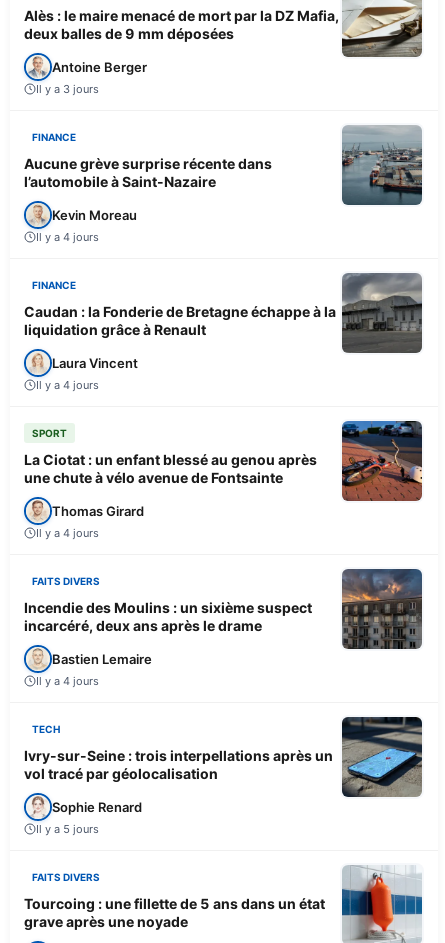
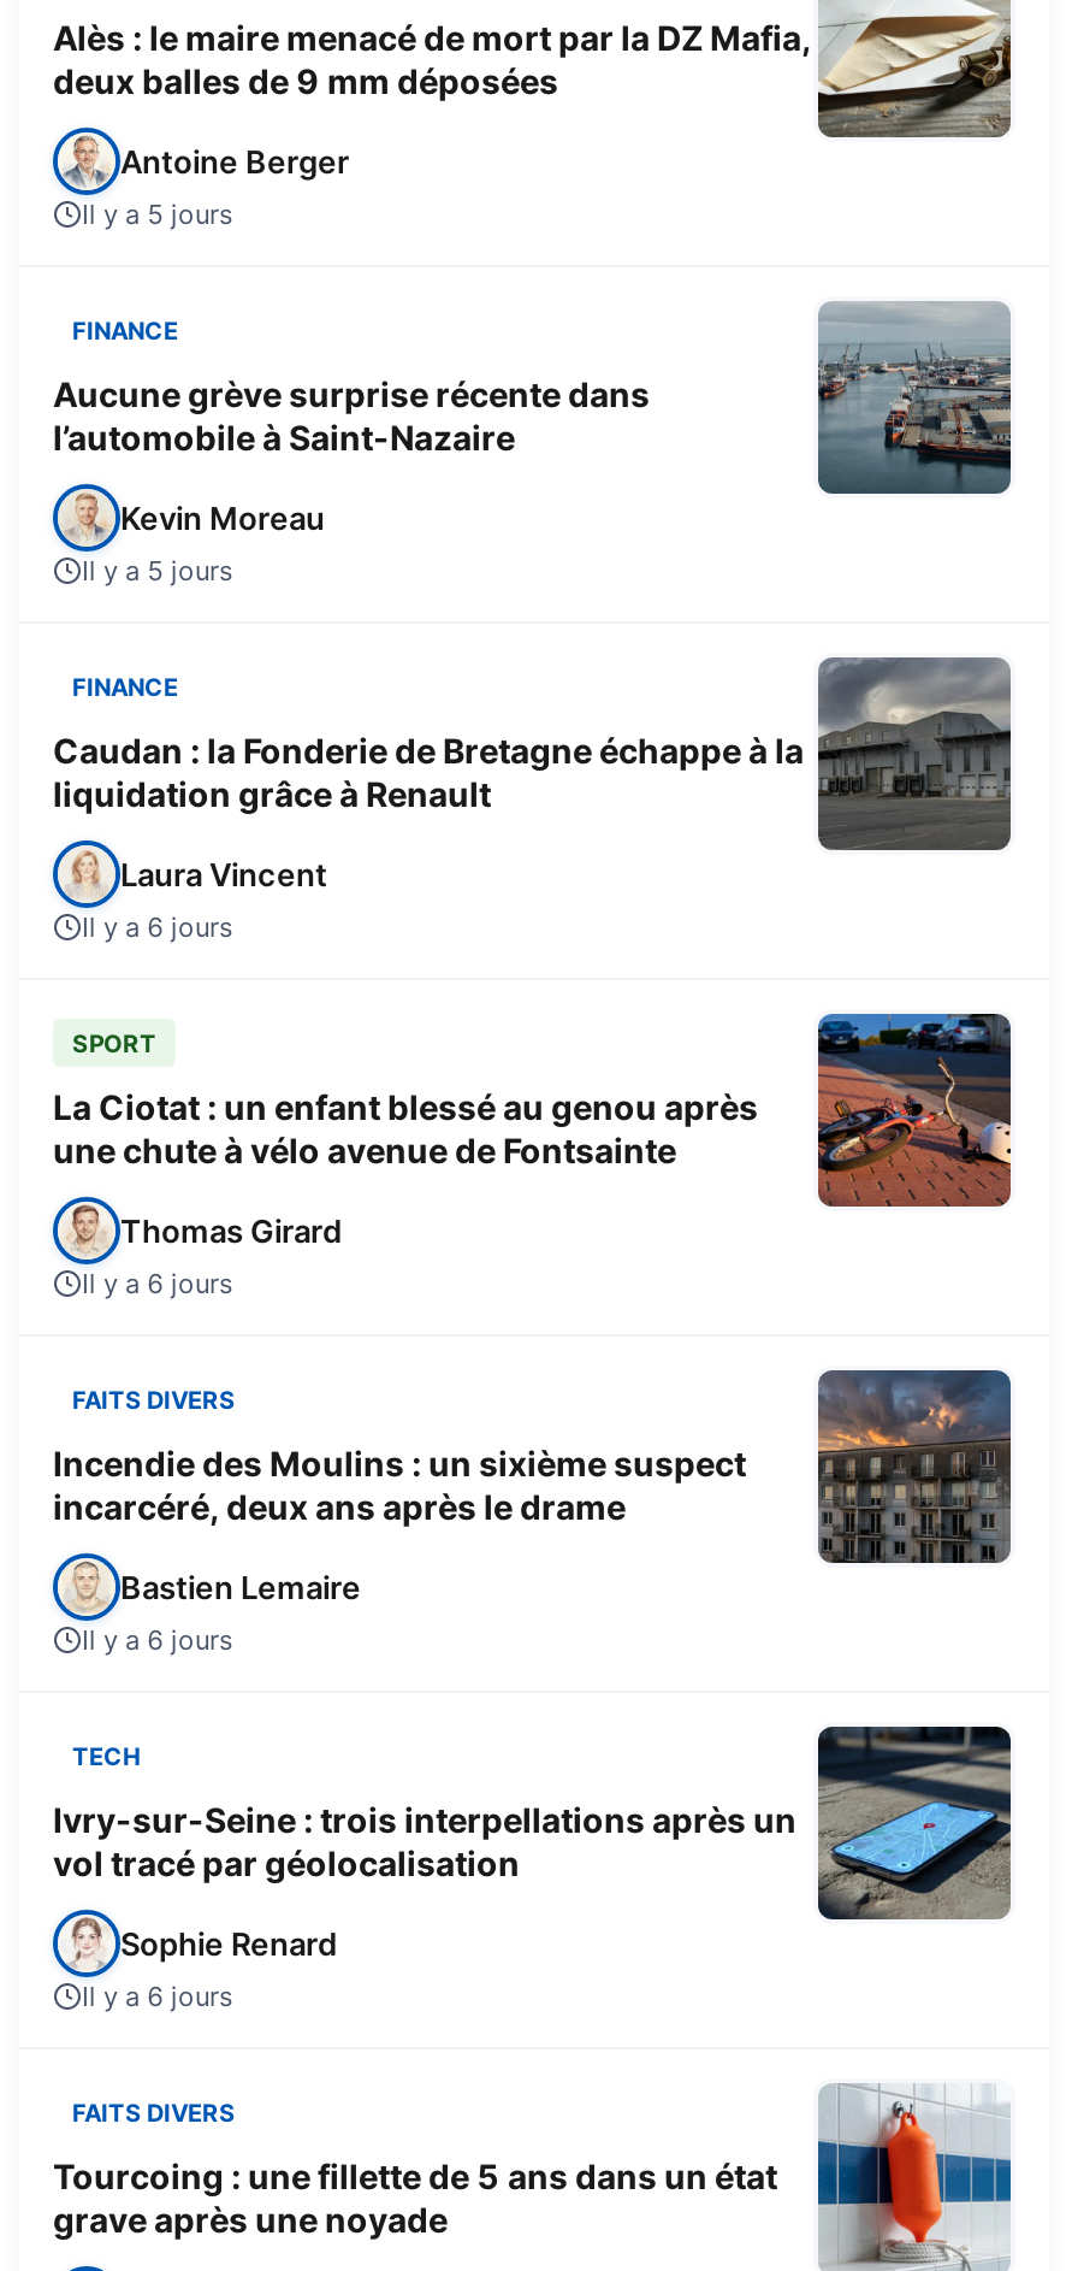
- Il y a 3 jours
+ Il y a 5 jours

- Il y a 4 jours
+ Il y a 5 jours

- Il y a 4 jours
+ Il y a 6 jours

- Il y a 4 jours
+ Il y a 6 jours

- Il y a 4 jours
+ Il y a 6 jours

- Il y a 5 jours
+ Il y a 6 jours
